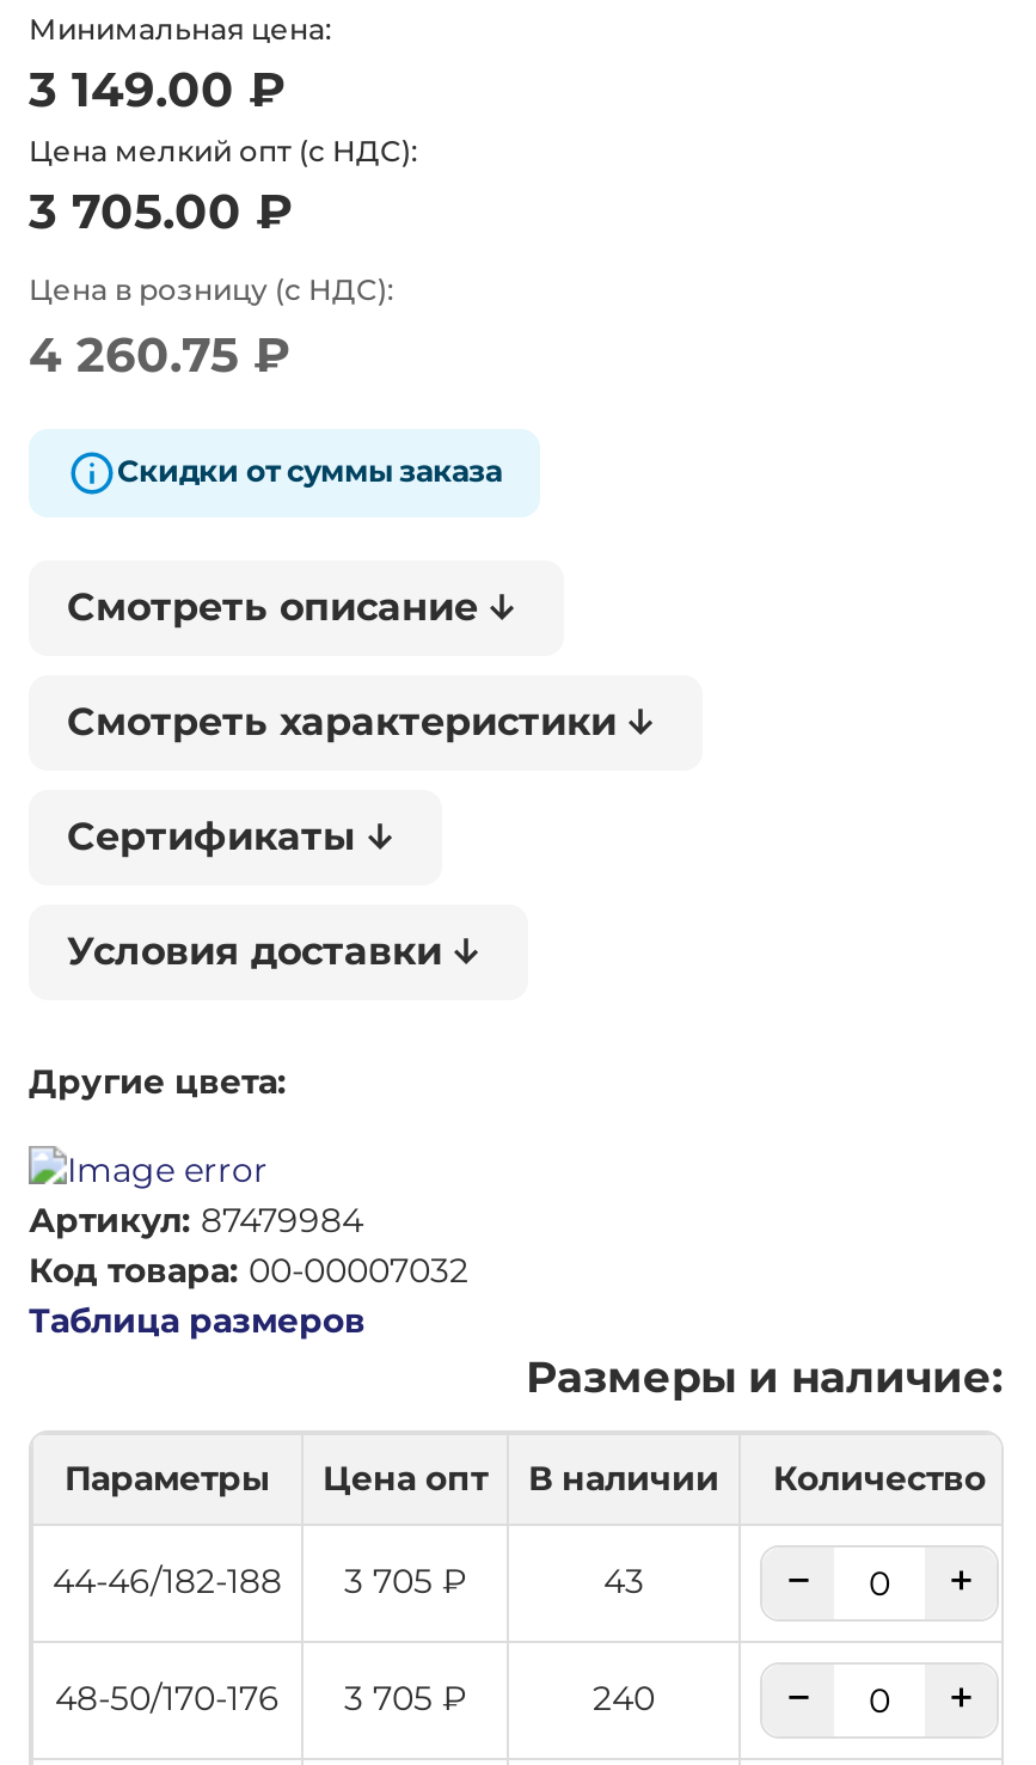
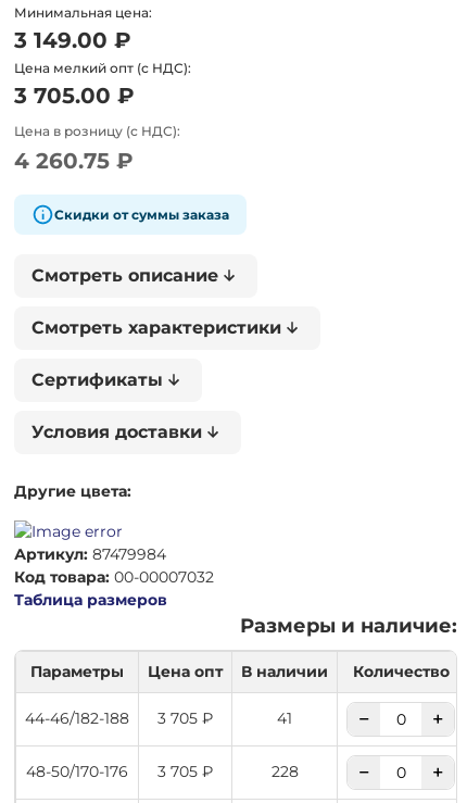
- 43
+ 41

- 240
+ 228
